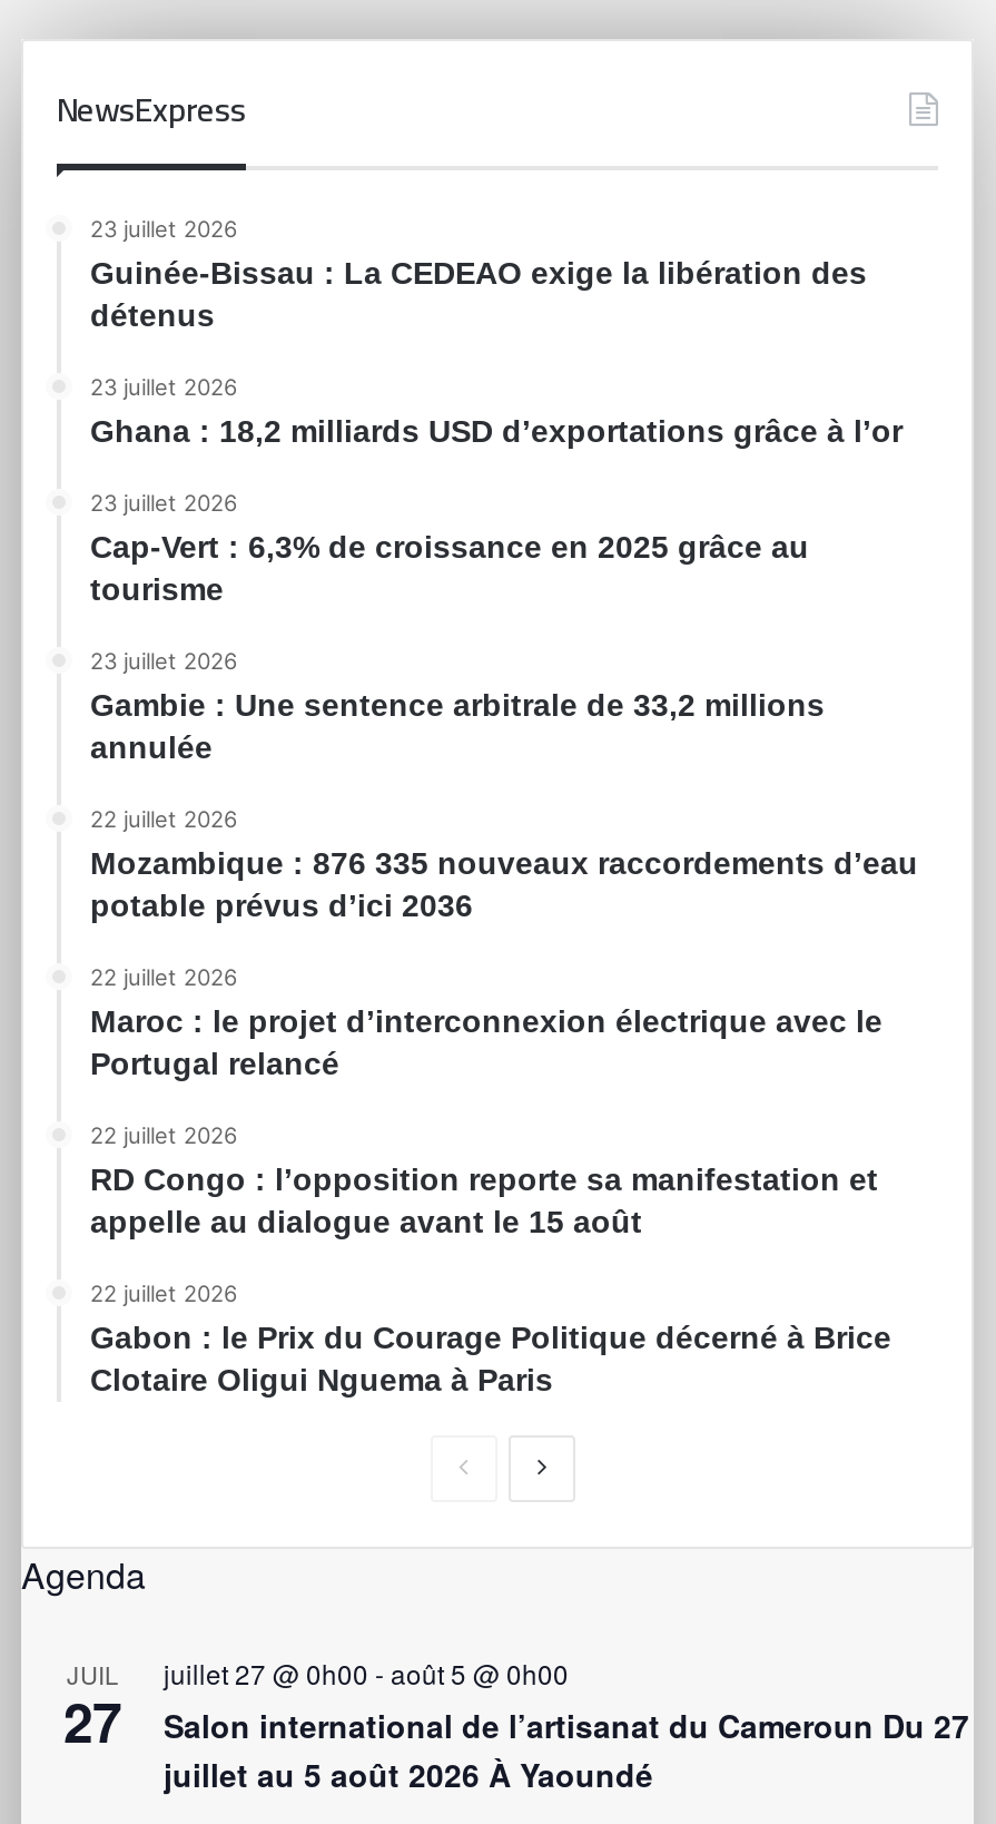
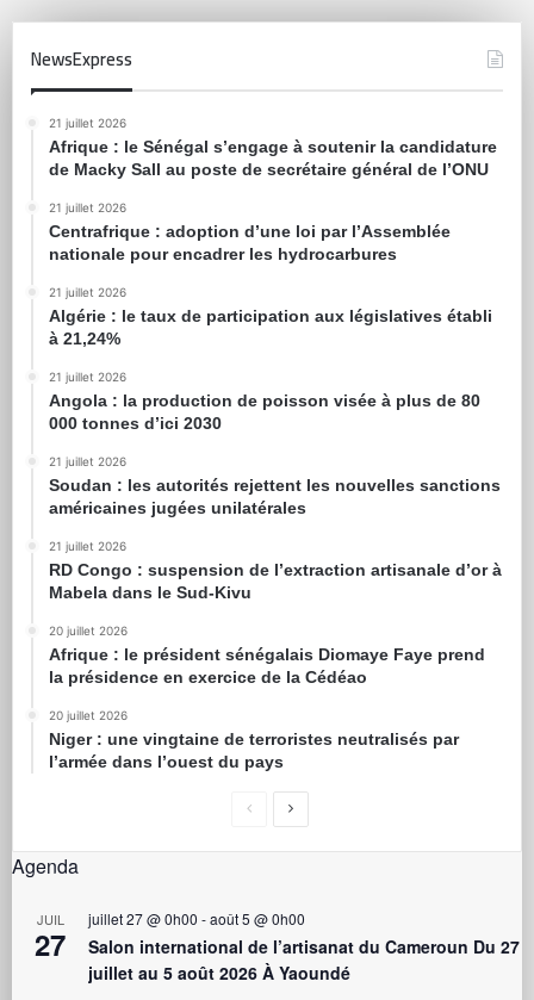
- 23 juillet 2026
- Guinée-Bissau : La CEDEAO exige la libération des
- détenus
+ 21 juillet 2026
+ Afrique : le Sénégal s’engage à soutenir la candidature
+ de Macky Sall au poste de secrétaire général de l’ONU

- 23 juillet 2026
- Ghana : 18,2 milliards USD d’exportations grâce à l’or
+ 21 juillet 2026
+ Centrafrique : adoption d’une loi par l’Assemblée
+ nationale pour encadrer les hydrocarbures

- 23 juillet 2026
- Cap-Vert : 6,3% de croissance en 2025 grâce au
- tourisme
+ 21 juillet 2026
+ Algérie : le taux de participation aux législatives établi
+ à 21,24%

- 23 juillet 2026
- Gambie : Une sentence arbitrale de 33,2 millions
- annulée
+ 21 juillet 2026
+ Angola : la production de poisson visée à plus de 80
+ 000 tonnes d’ici 2030

- 22 juillet 2026
- Mozambique : 876 335 nouveaux raccordements d’eau
- potable prévus d’ici 2036
+ 21 juillet 2026
+ Soudan : les autorités rejettent les nouvelles sanctions
+ américaines jugées unilatérales

- 22 juillet 2026
- Maroc : le projet d’interconnexion électrique avec le
- Portugal relancé
+ 21 juillet 2026
+ RD Congo : suspension de l’extraction artisanale d’or à
+ Mabela dans le Sud-Kivu

- 22 juillet 2026
- RD Congo : l’opposition reporte sa manifestation et
- appelle au dialogue avant le 15 août
+ 20 juillet 2026
+ Afrique : le président sénégalais Diomaye Faye prend
+ la présidence en exercice de la Cédéao

- 22 juillet 2026
- Gabon : le Prix du Courage Politique décerné à Brice
- Clotaire Oligui Nguema à Paris
+ 20 juillet 2026
+ Niger : une vingtaine de terroristes neutralisés par
+ l’armée dans l’ouest du pays
